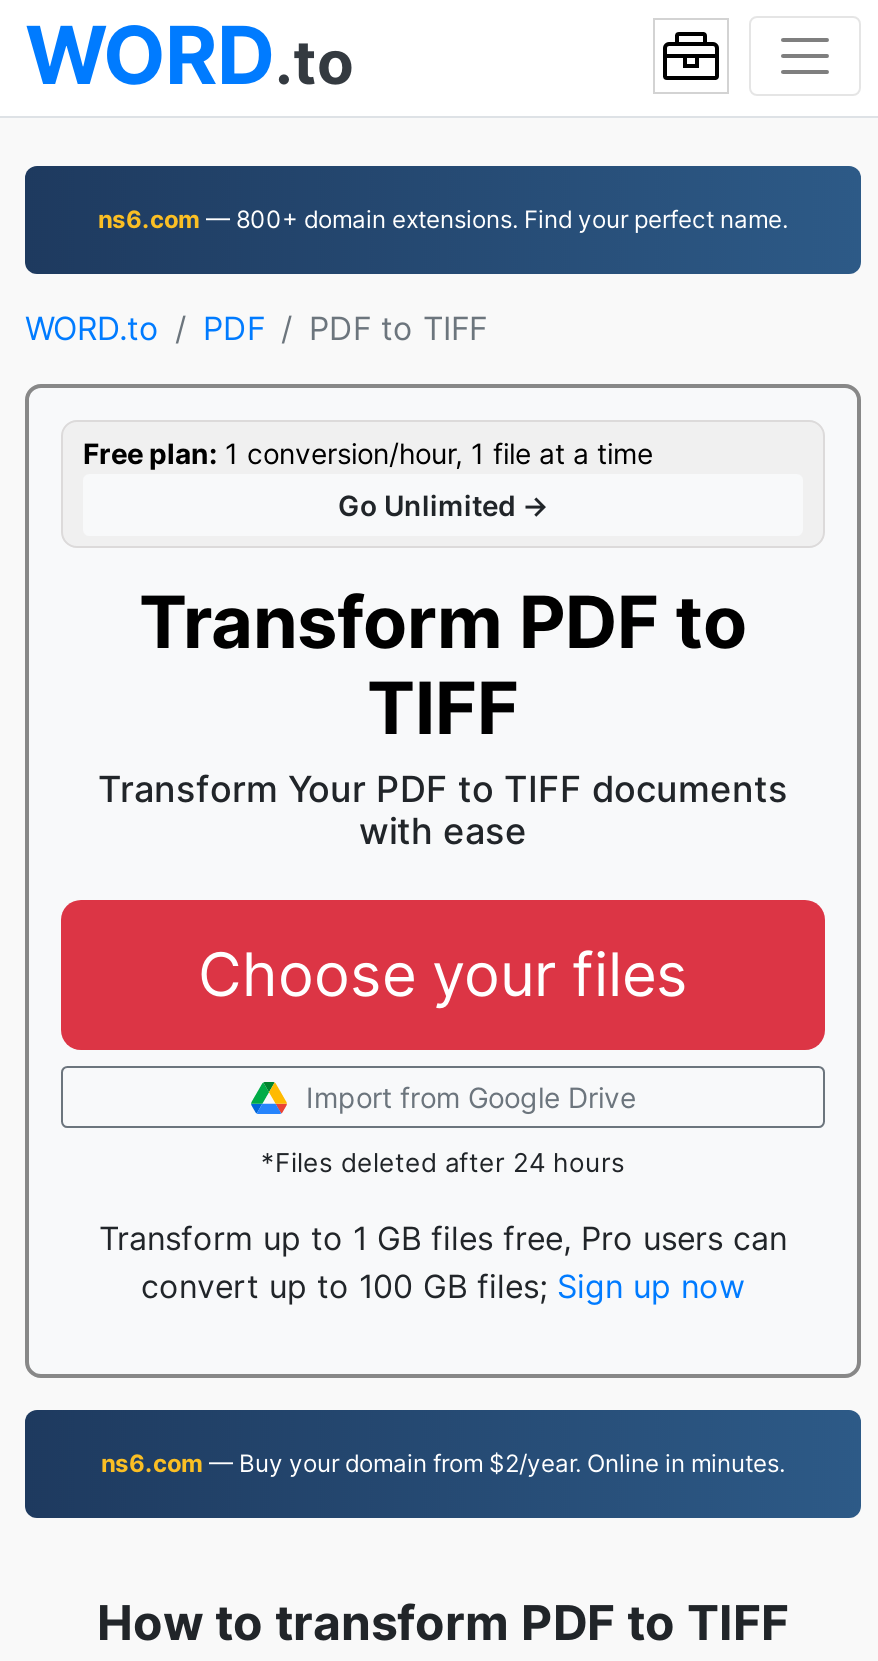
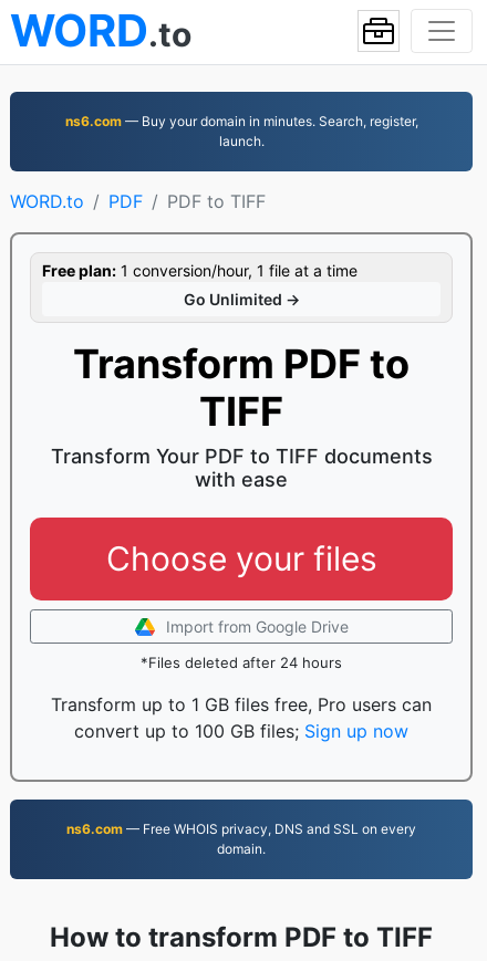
- ns6.com — 800+ domain extensions. Find your perfect name.
+ ns6.com — Buy your domain in minutes. Search, register,
+ launch.

- ns6.com — Buy your domain from $2/year. Online in minutes.
+ ns6.com — Free WHOIS privacy, DNS and SSL on every
+ domain.
